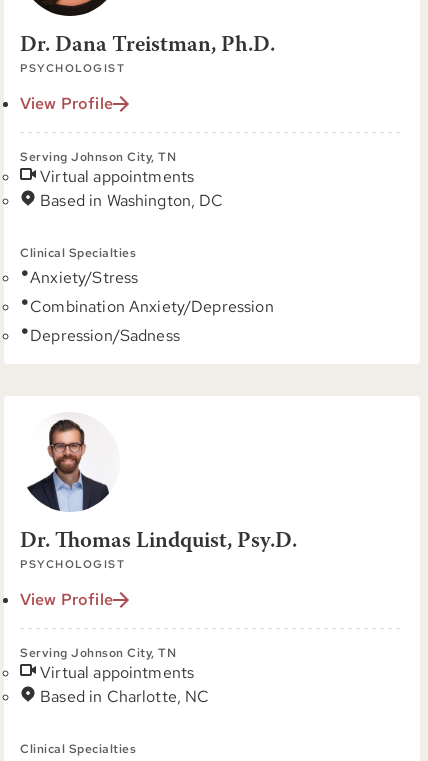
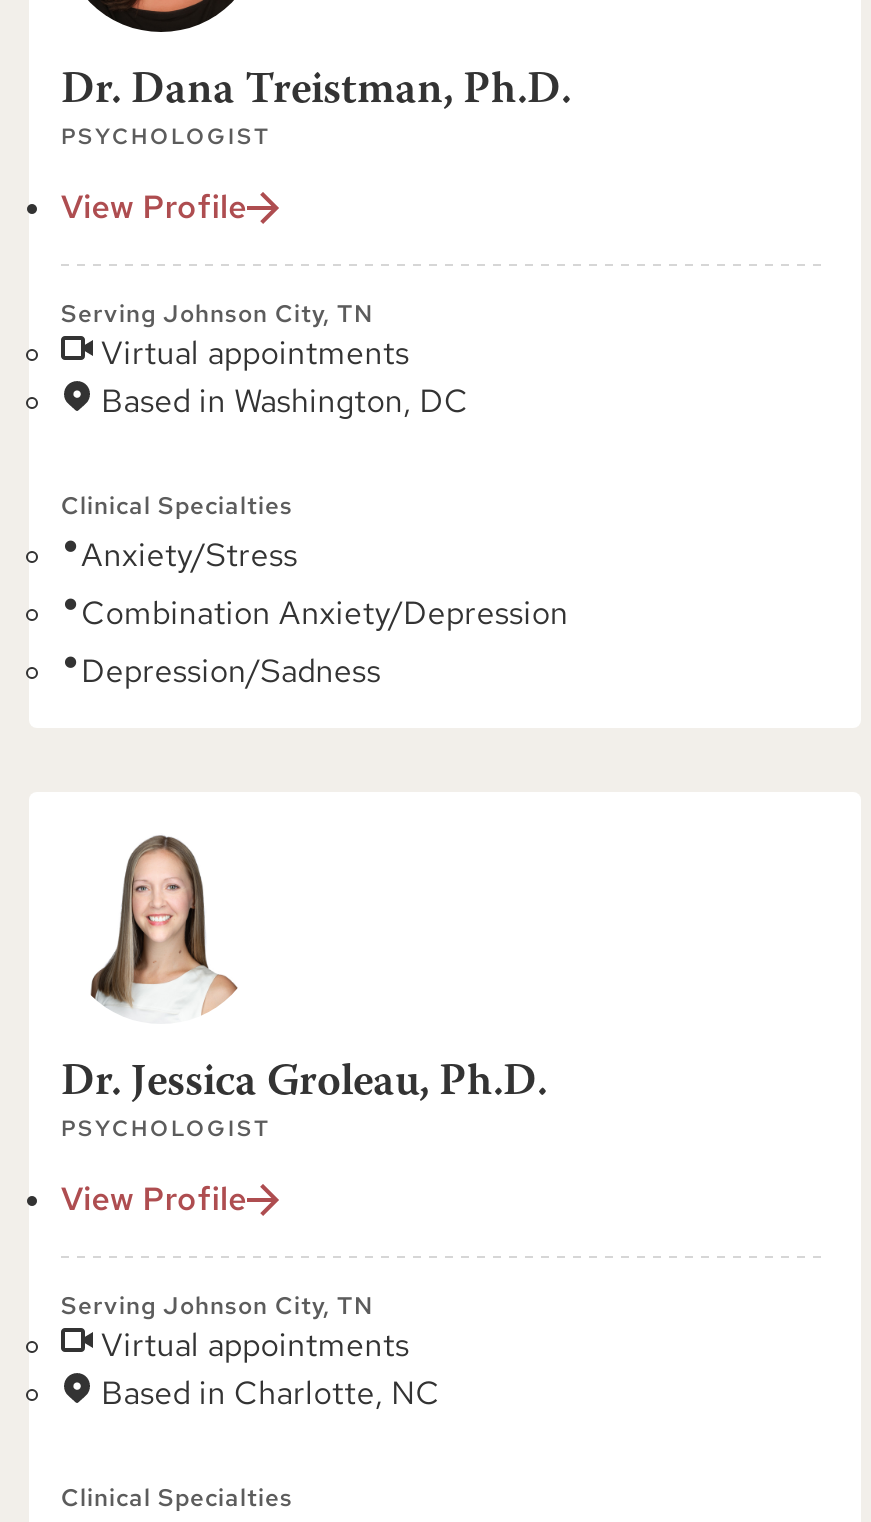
- [image]
- Dr. Thomas Lindquist, Psy.D.
+ [image]
+ Dr. Jessica Groleau, Ph.D.
